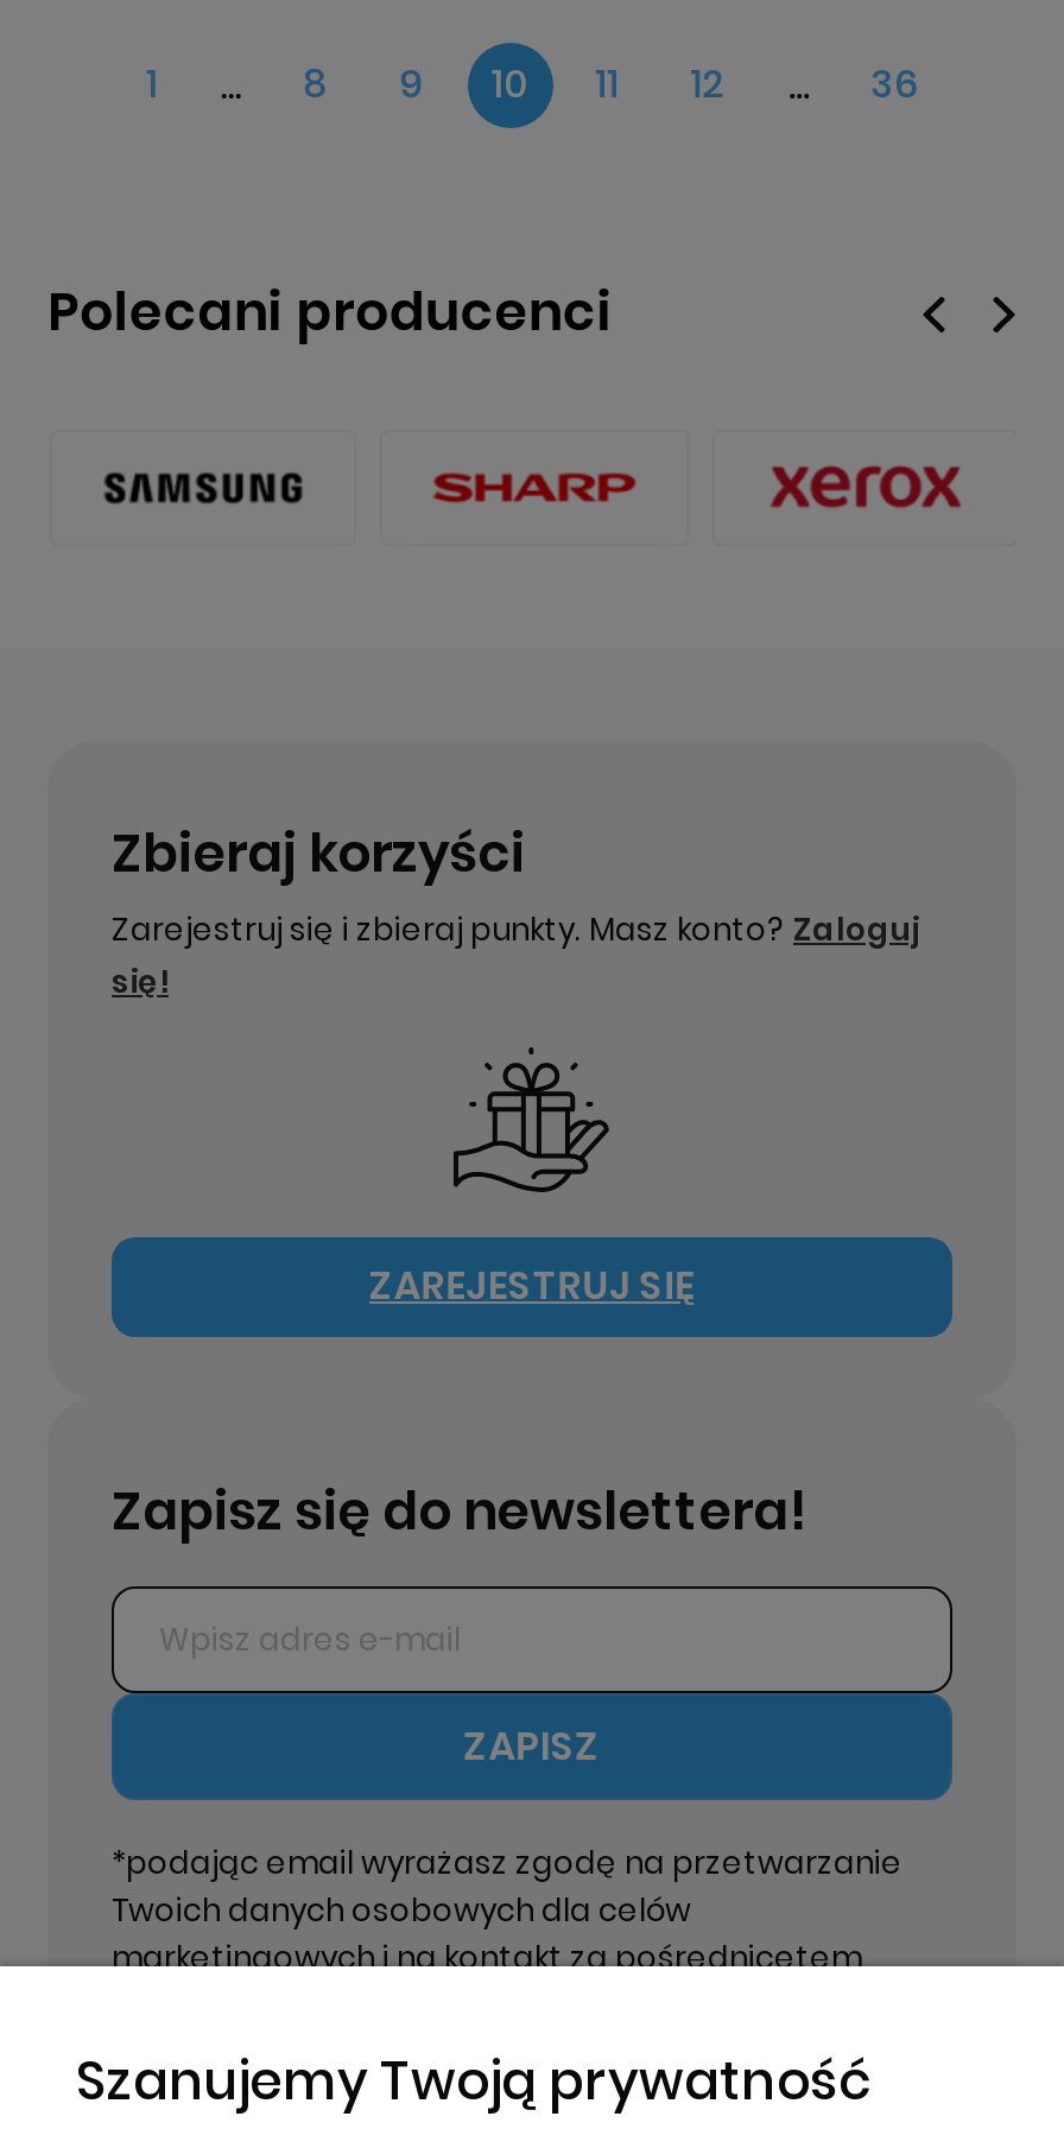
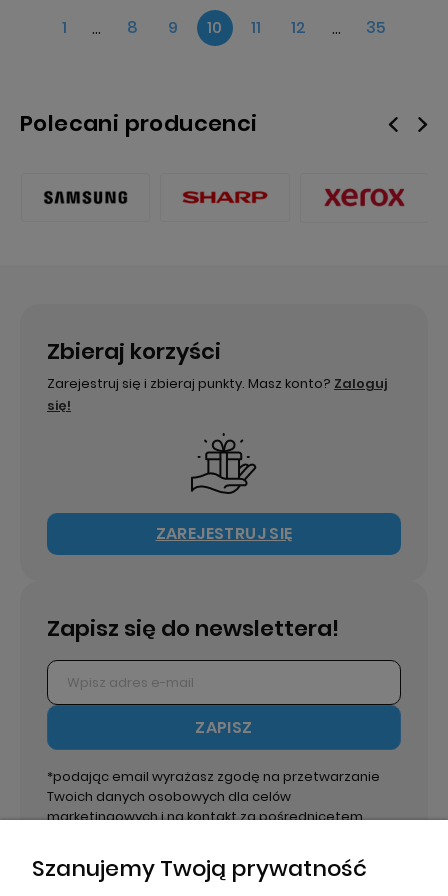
- 36
+ 35
